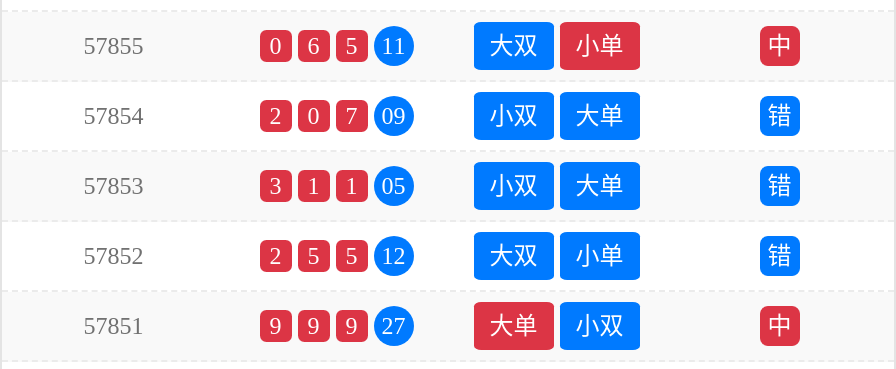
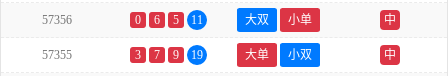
- 57855
+ 57356

- 57854
- 2
- 0
- 7
- 09
- 小双
- 大单
- 错
- 57853
+ 57355

- 1
- 1
- 05
- 小双
- 大单
- 错
- 57852
- 2
- 5
- 5
- 12
- 大双
- 小单
- 错
- 57851
+ 7

- 9
- 9
- 27
+ 19
